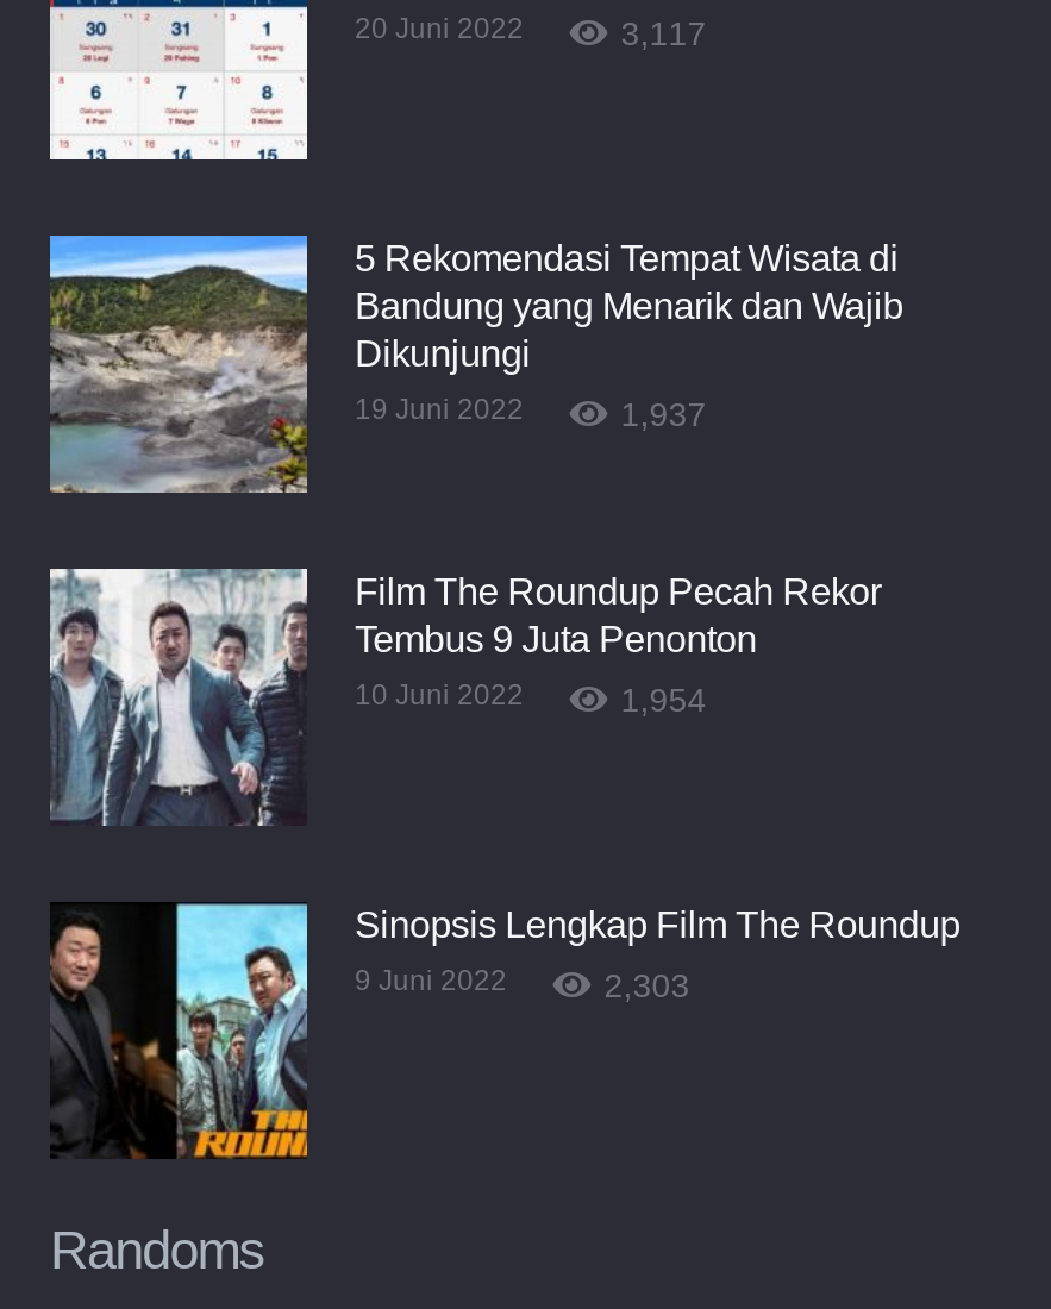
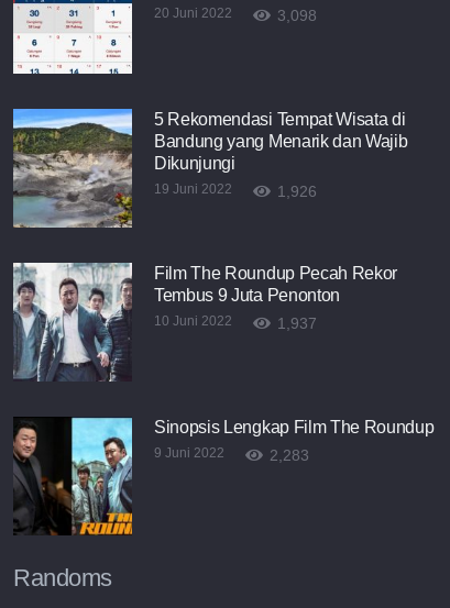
- 3,117
+ 3,098

- 1,937
+ 1,926

- 1,954
+ 1,937

- 2,303
+ 2,283
